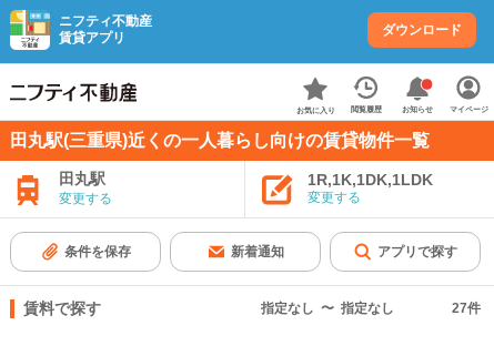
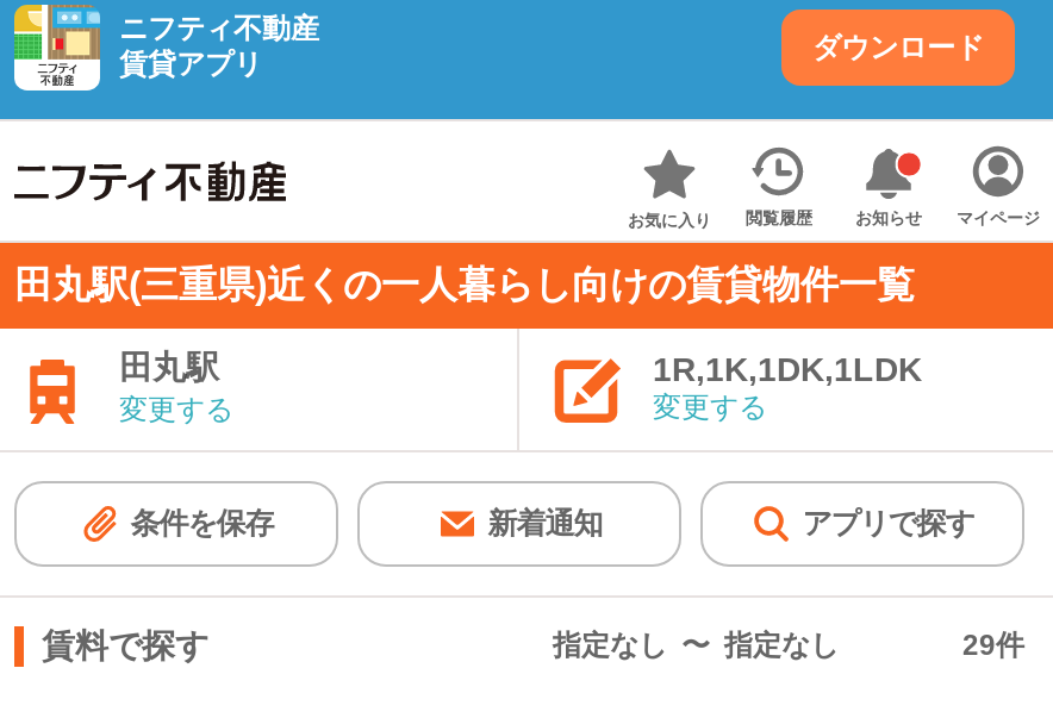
- 27件
+ 29件
